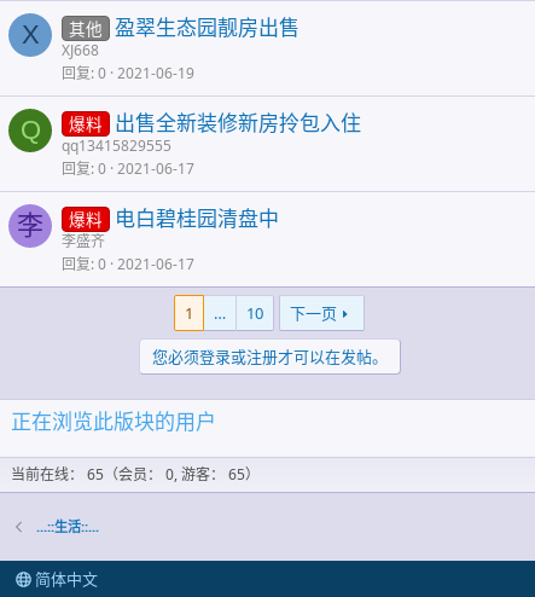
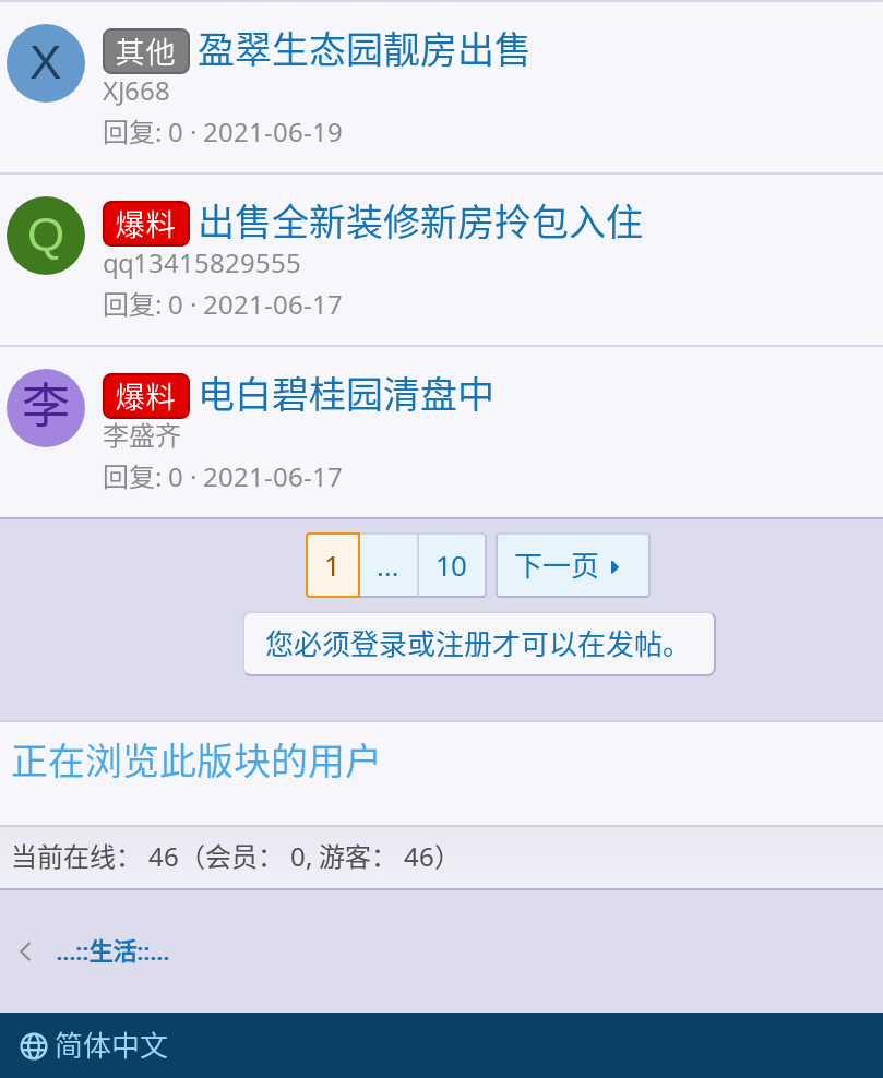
- 当前在线： 65（会员： 0, 游客： 65）
+ 当前在线： 46（会员： 0, 游客： 46）
